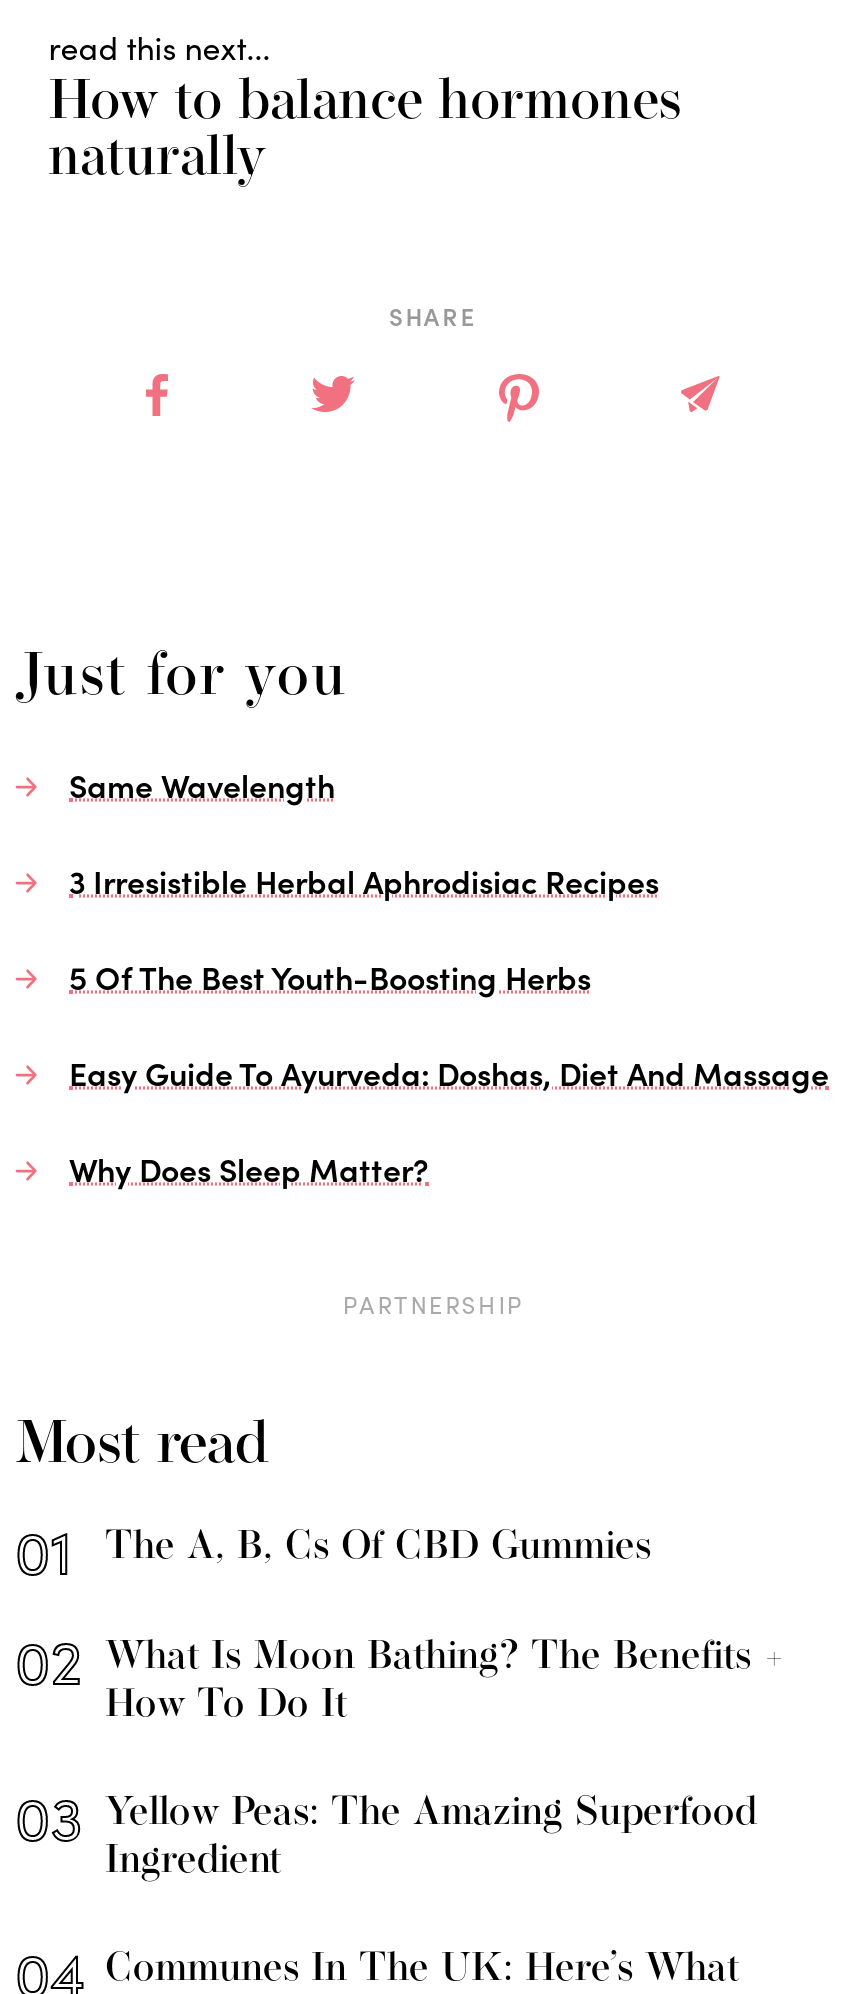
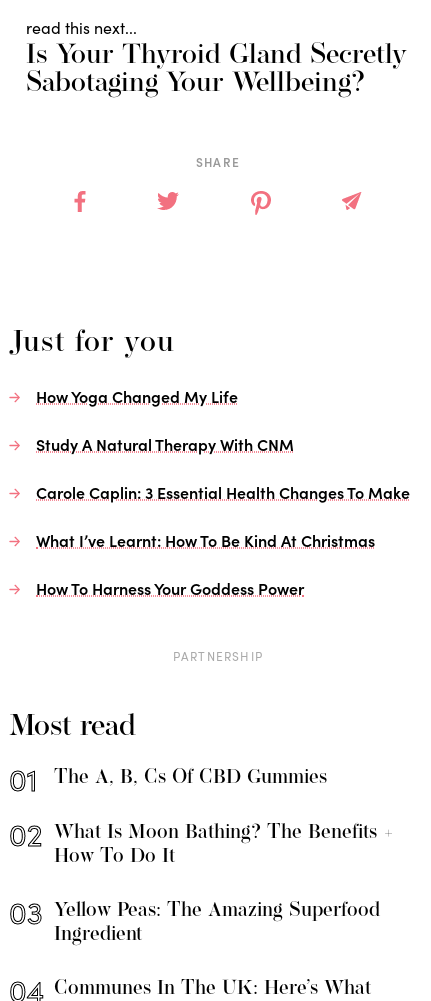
- How to balance hormones
- naturally
+ Is Your Thyroid Gland Secretly
+ Sabotaging Your Wellbeing?

- Same Wavelength
+ How Yoga Changed My Life

- 3 Irresistible Herbal Aphrodisiac Recipes
+ Study A Natural Therapy With CNM

- 5 Of The Best Youth-Boosting Herbs
+ Carole Caplin: 3 Essential Health Changes To Make

- Easy Guide To Ayurveda: Doshas, Diet And Massage
+ What I’ve Learnt: How To Be Kind At Christmas

- Why Does Sleep Matter?
+ How To Harness Your Goddess Power
